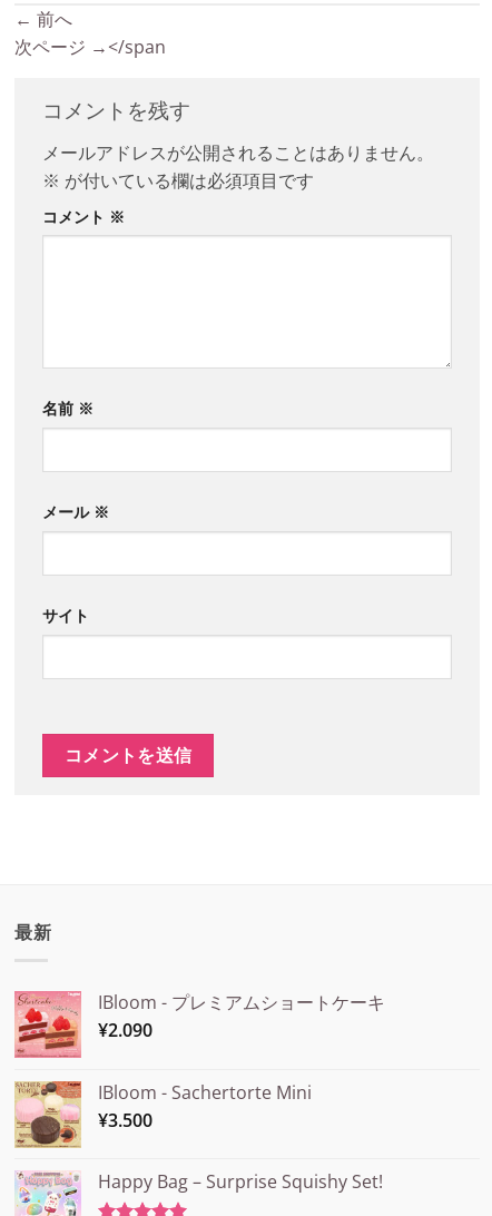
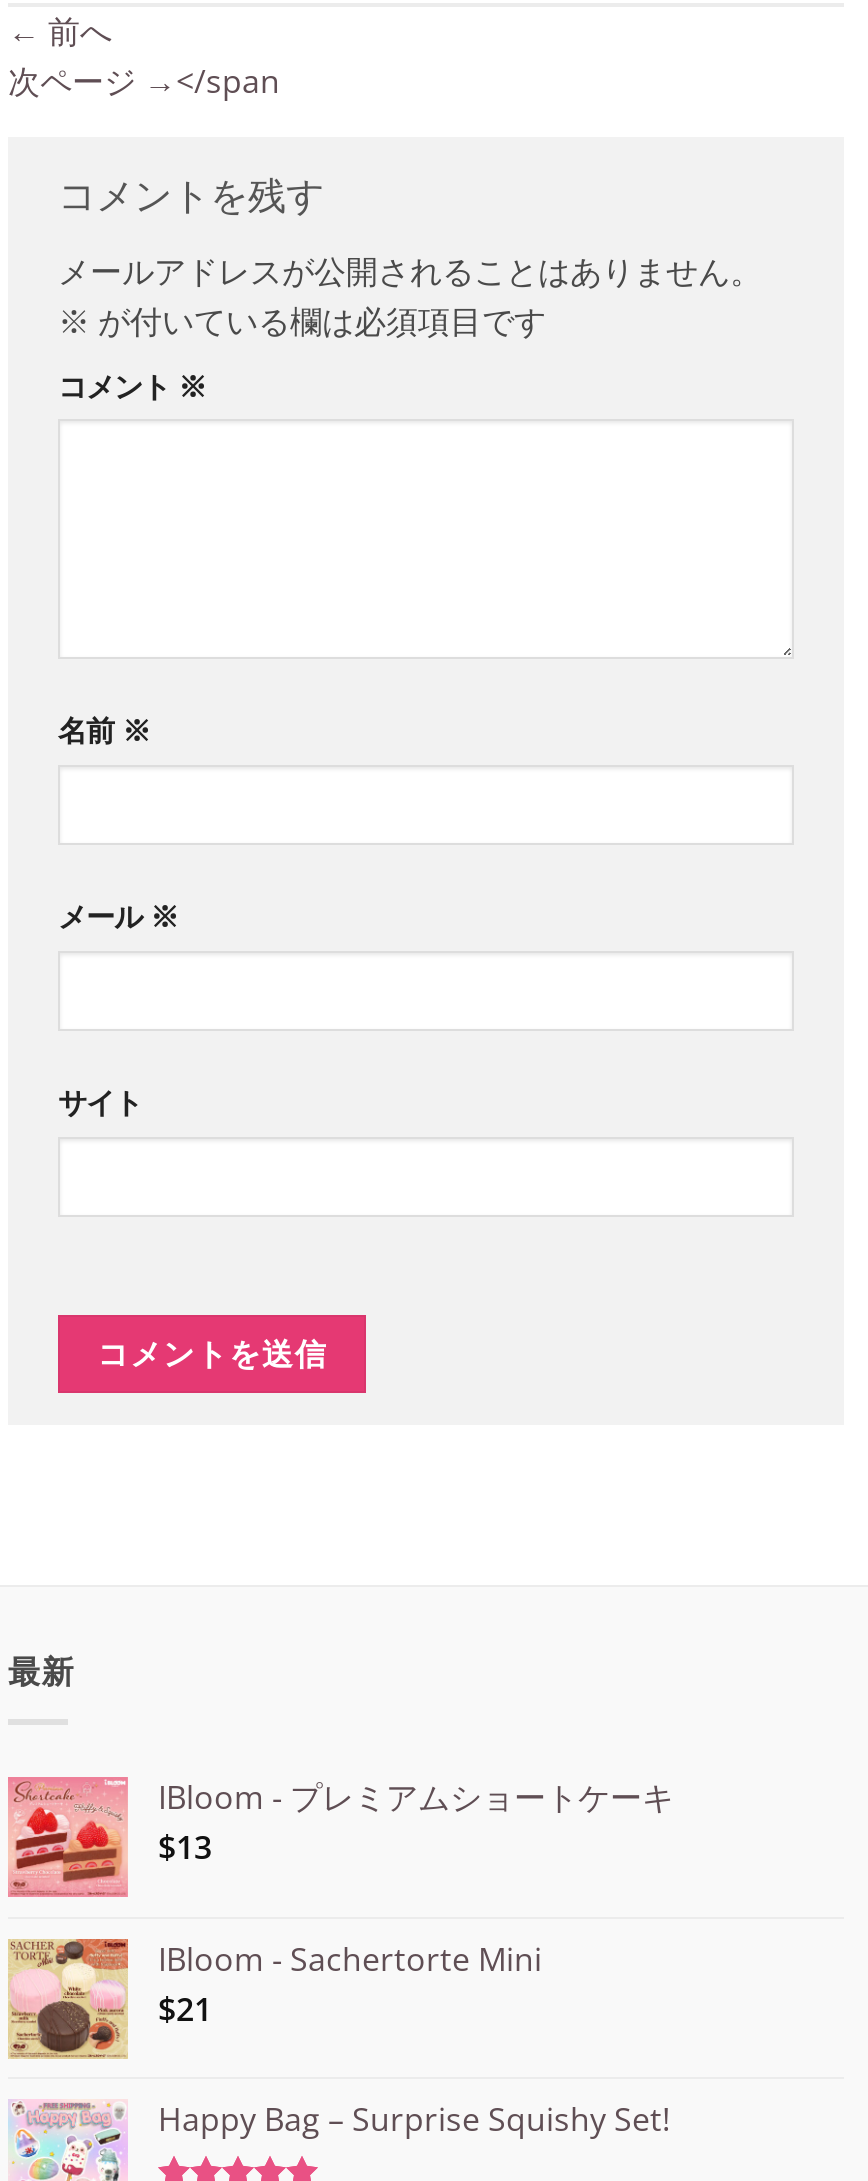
- ¥2.090
+ $13

- ¥3.500
+ $21
